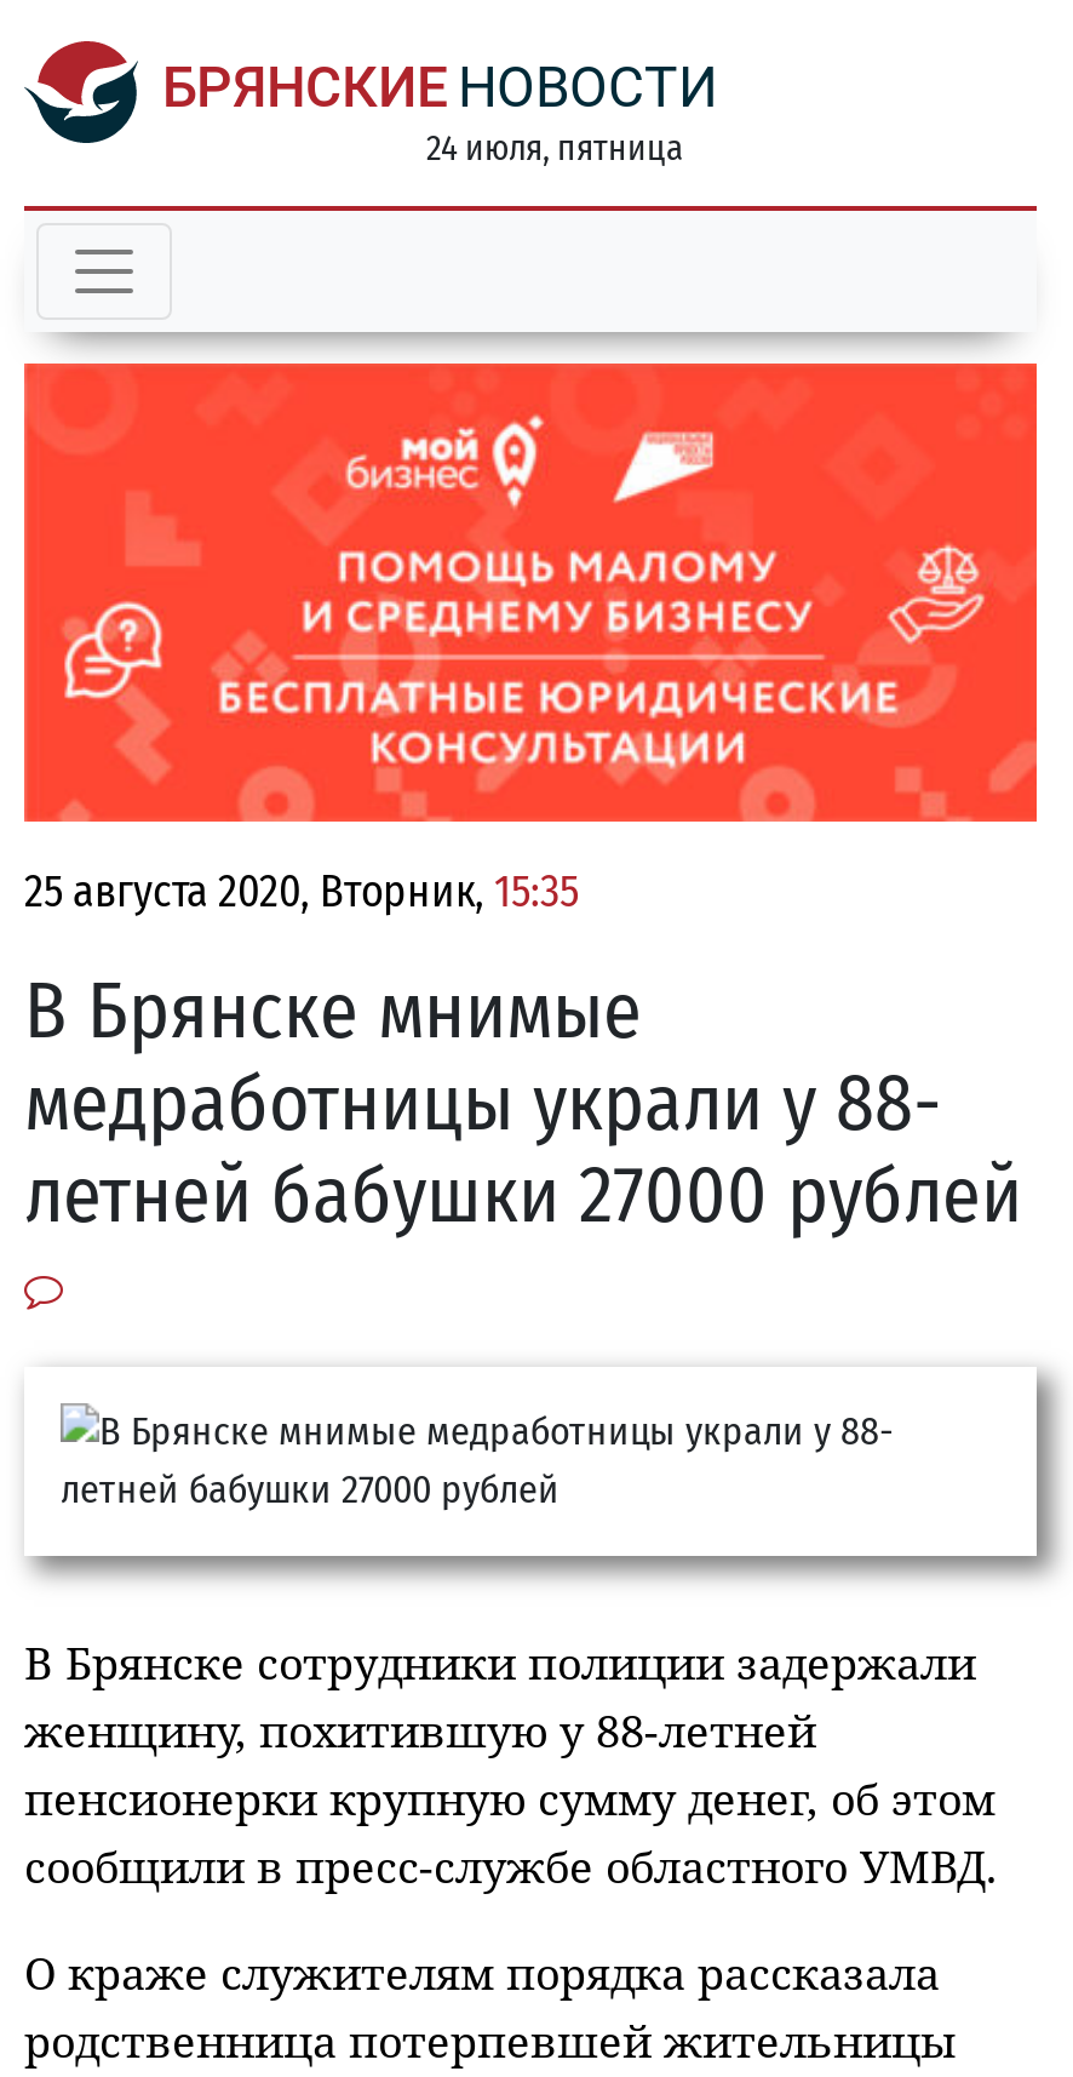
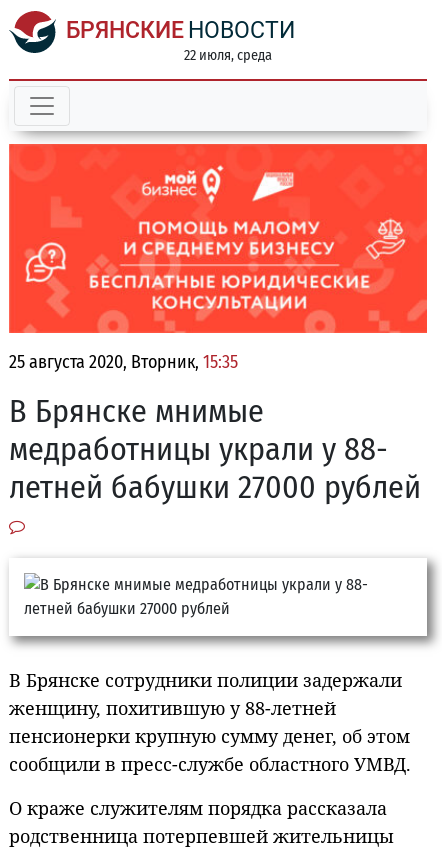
- 24 июля, пятница
+ 22 июля, среда
